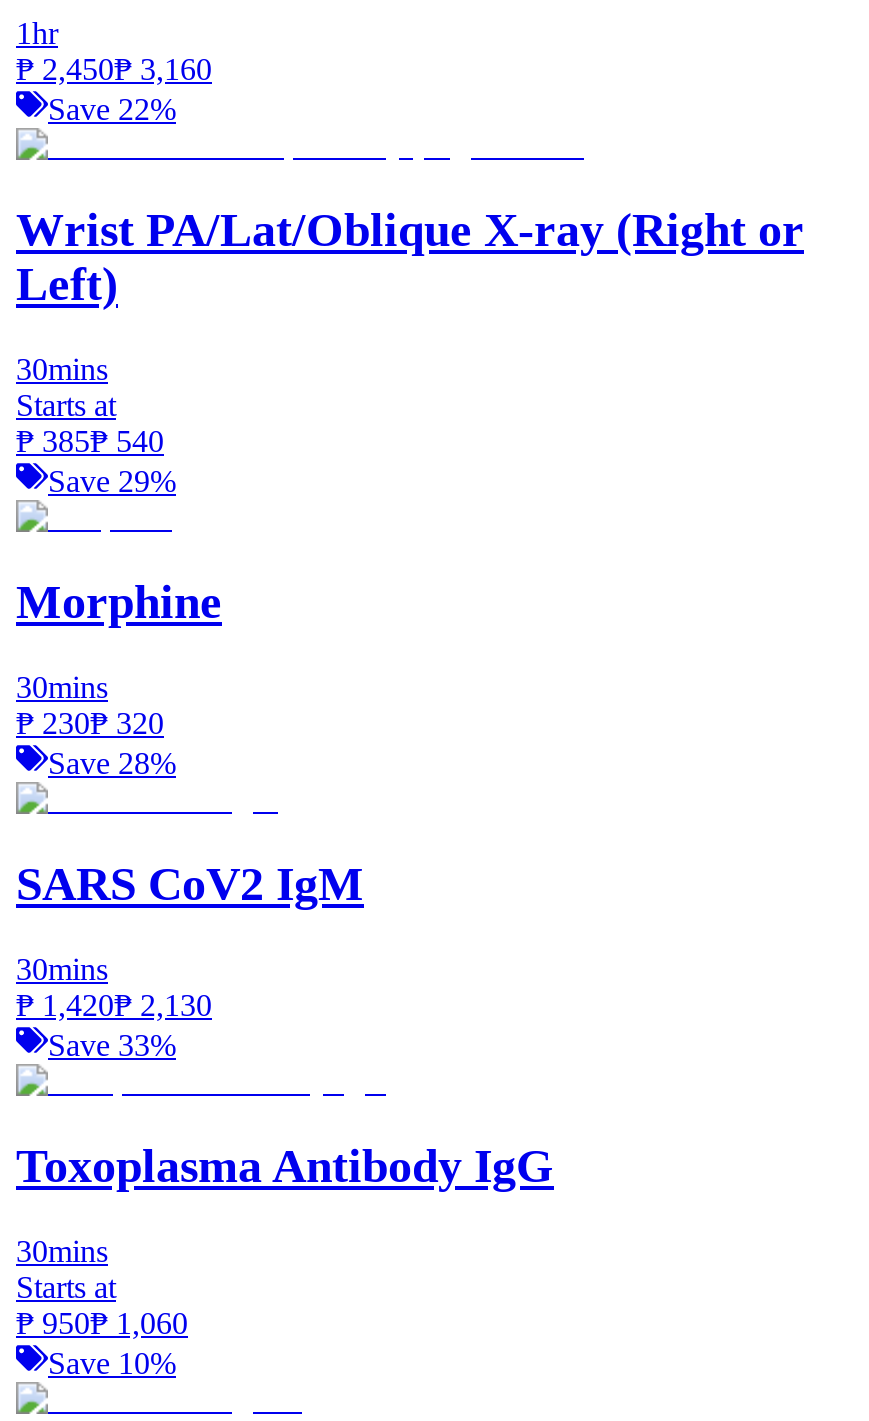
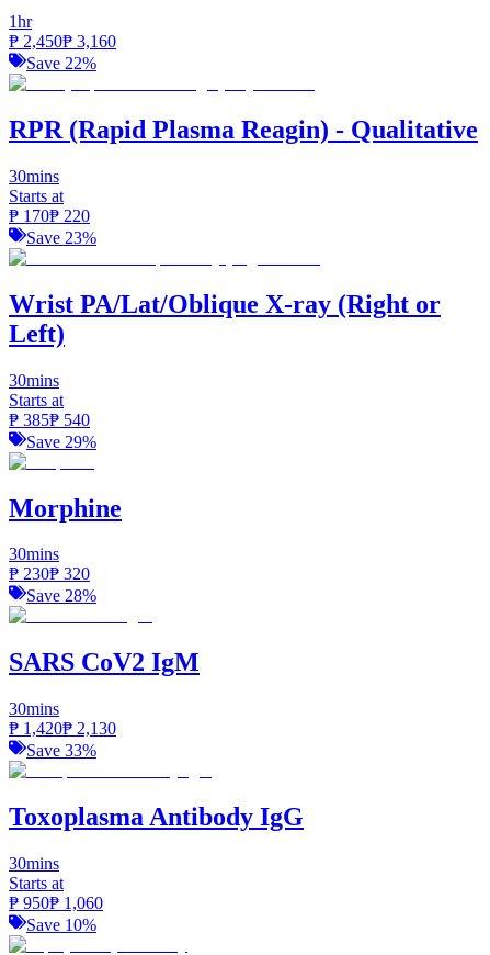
+ RPR (Rapid Plasma Reagin) - Qualitative
+ 30mins
+ Starts at
+ ₱ 170₱ 220
+ Save 23%
